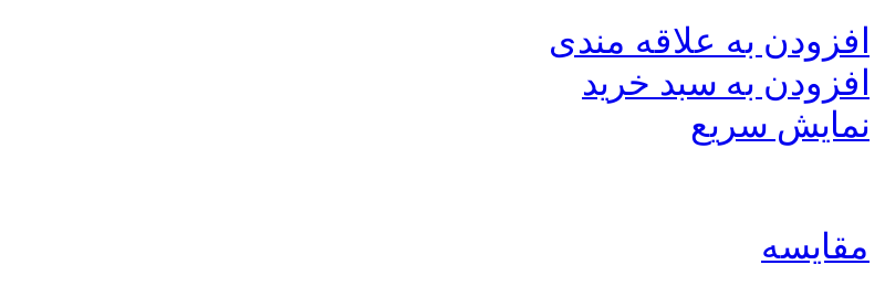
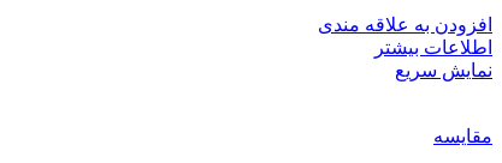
- افزودن به سبد خرید
+ اطلاعات بیشتر
